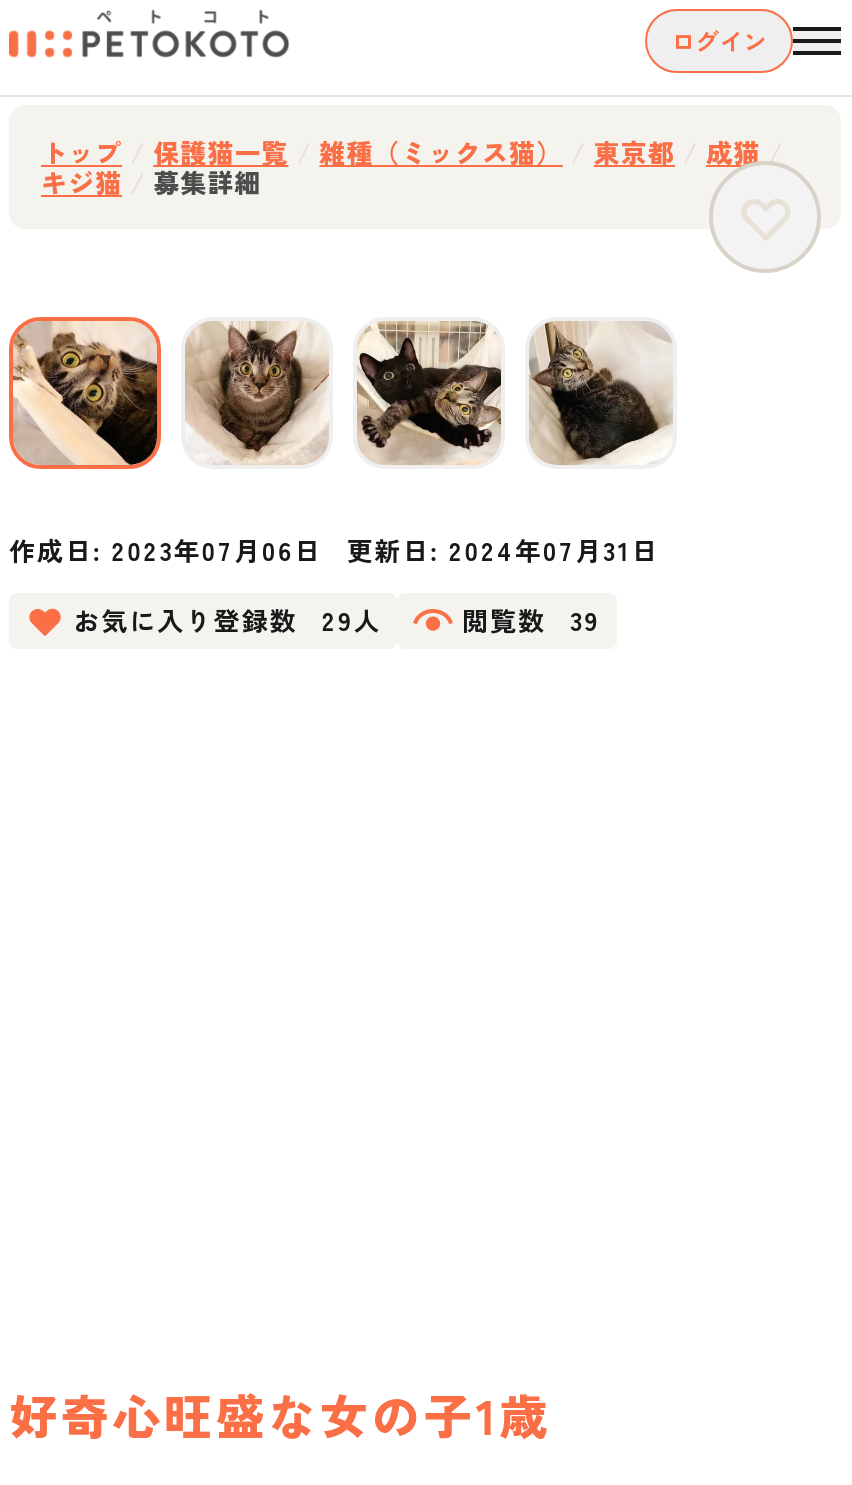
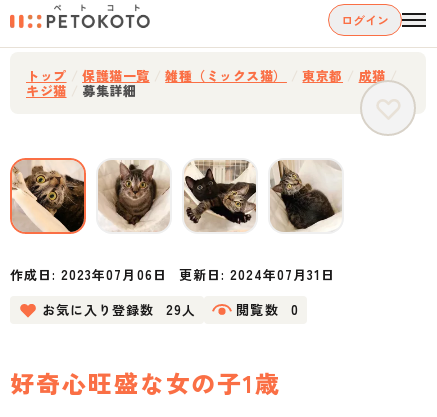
- 閲覧数 39
+ 閲覧数 0
